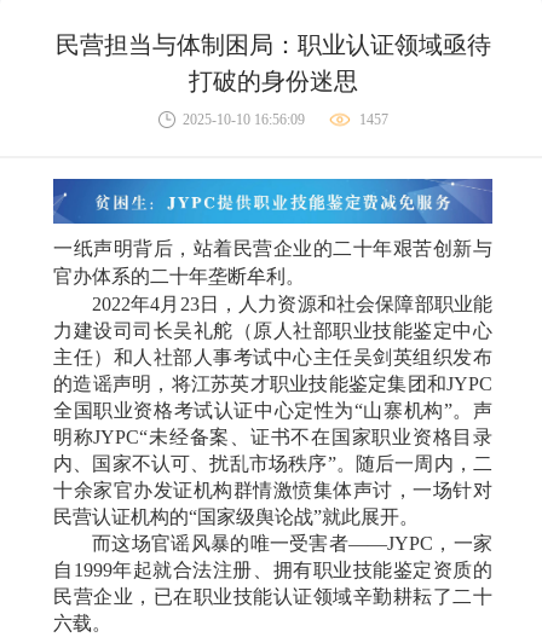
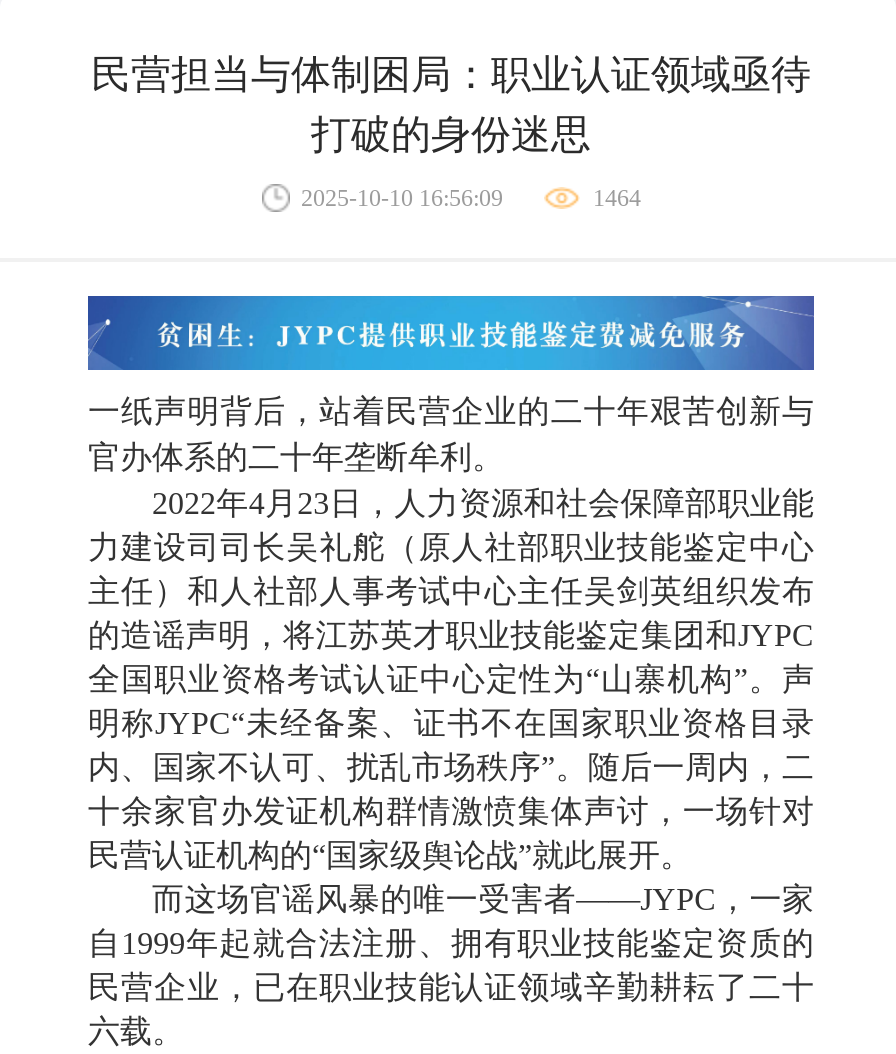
- 1457
+ 1464
